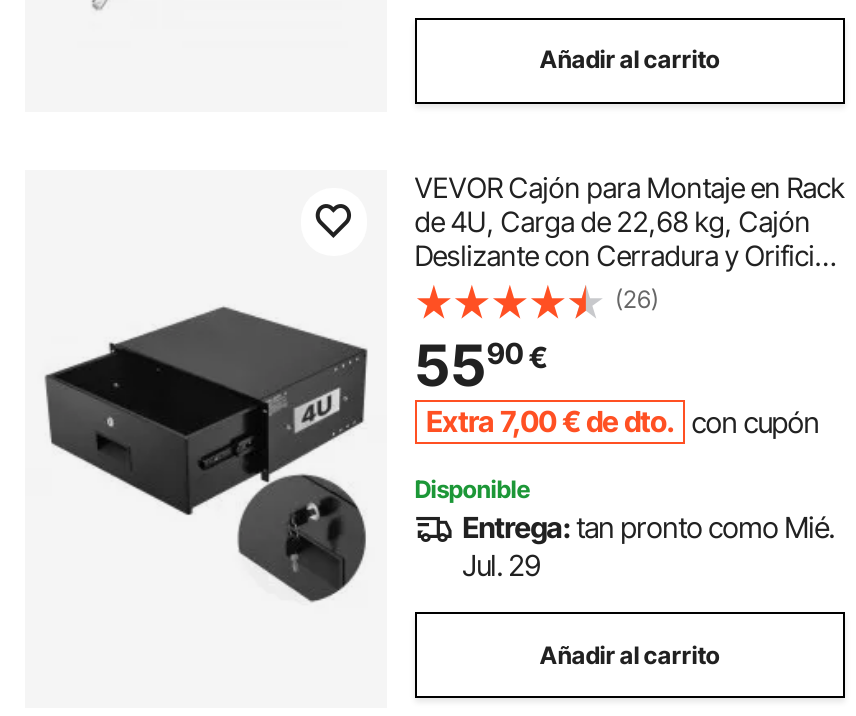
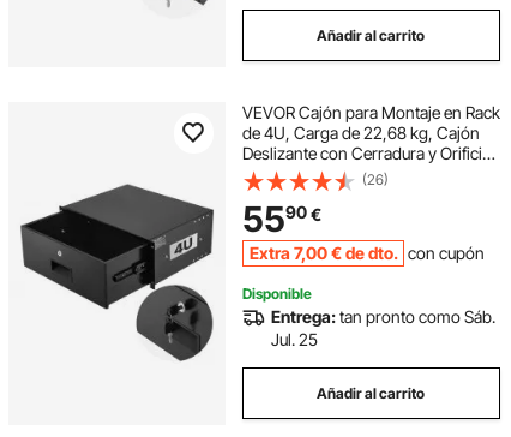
- Entrega: tan pronto como Mié.
+ Entrega: tan pronto como Sáb.

- Jul. 29
+ Jul. 25
